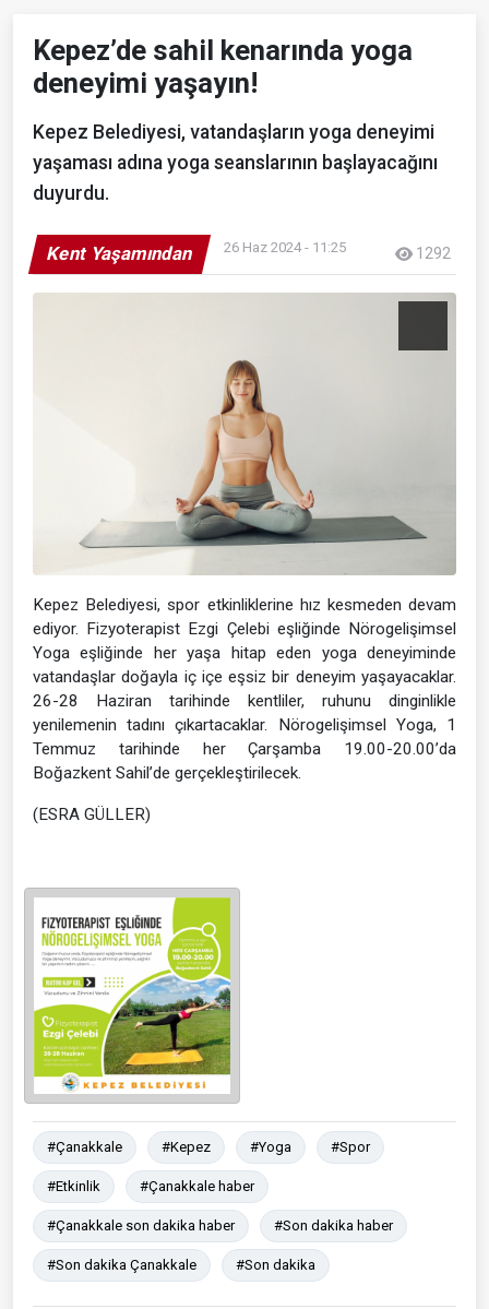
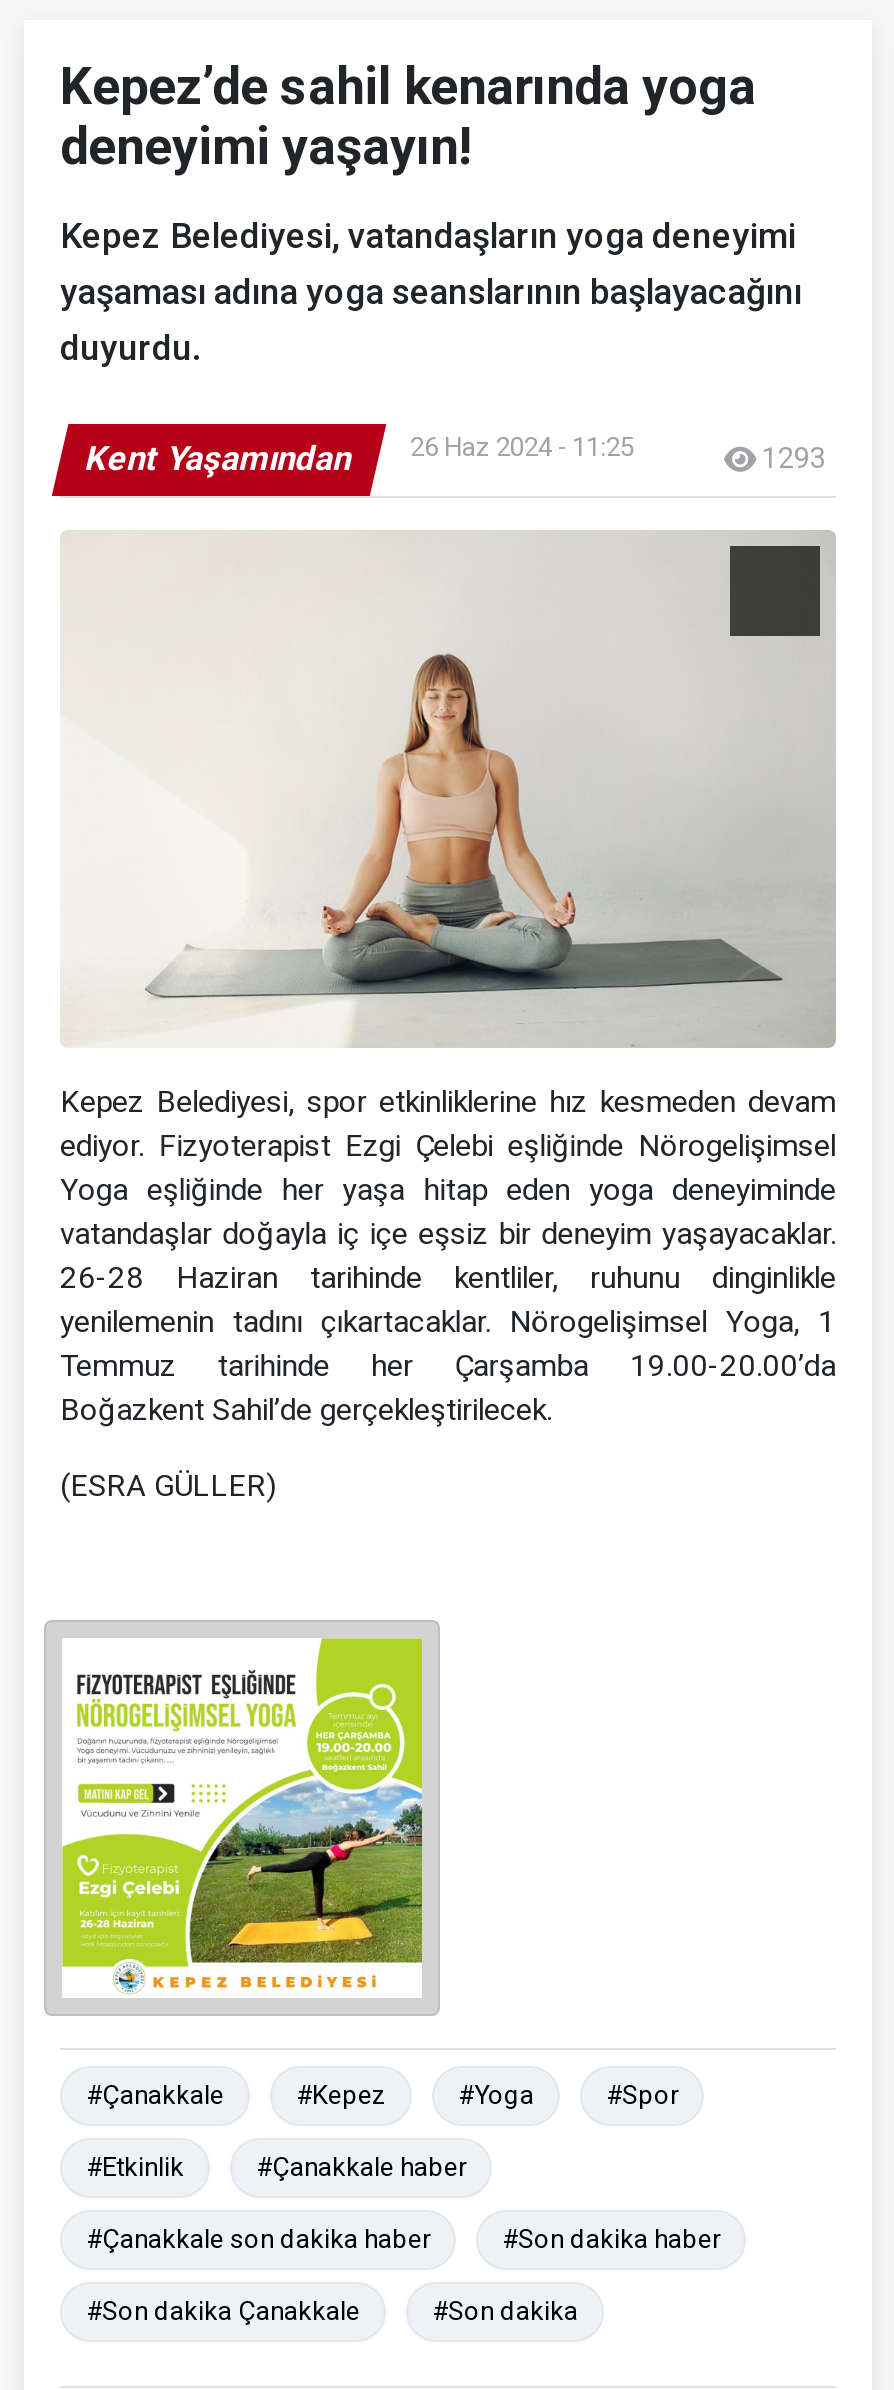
- 1292
+ 1293
